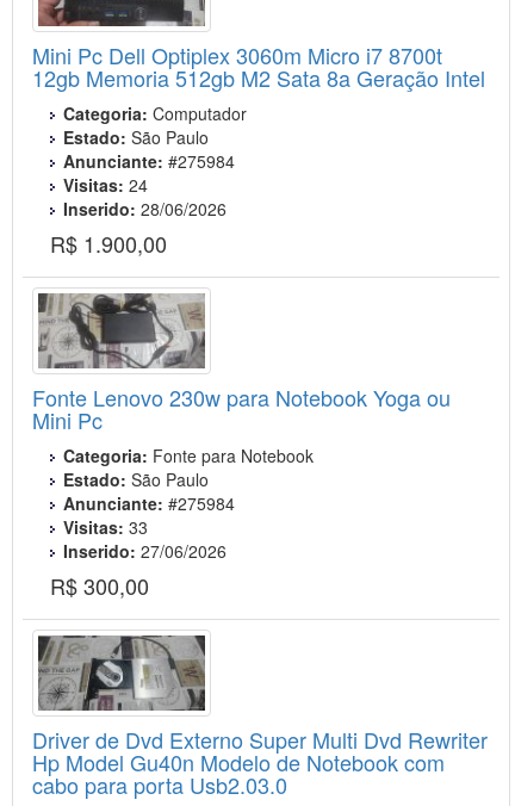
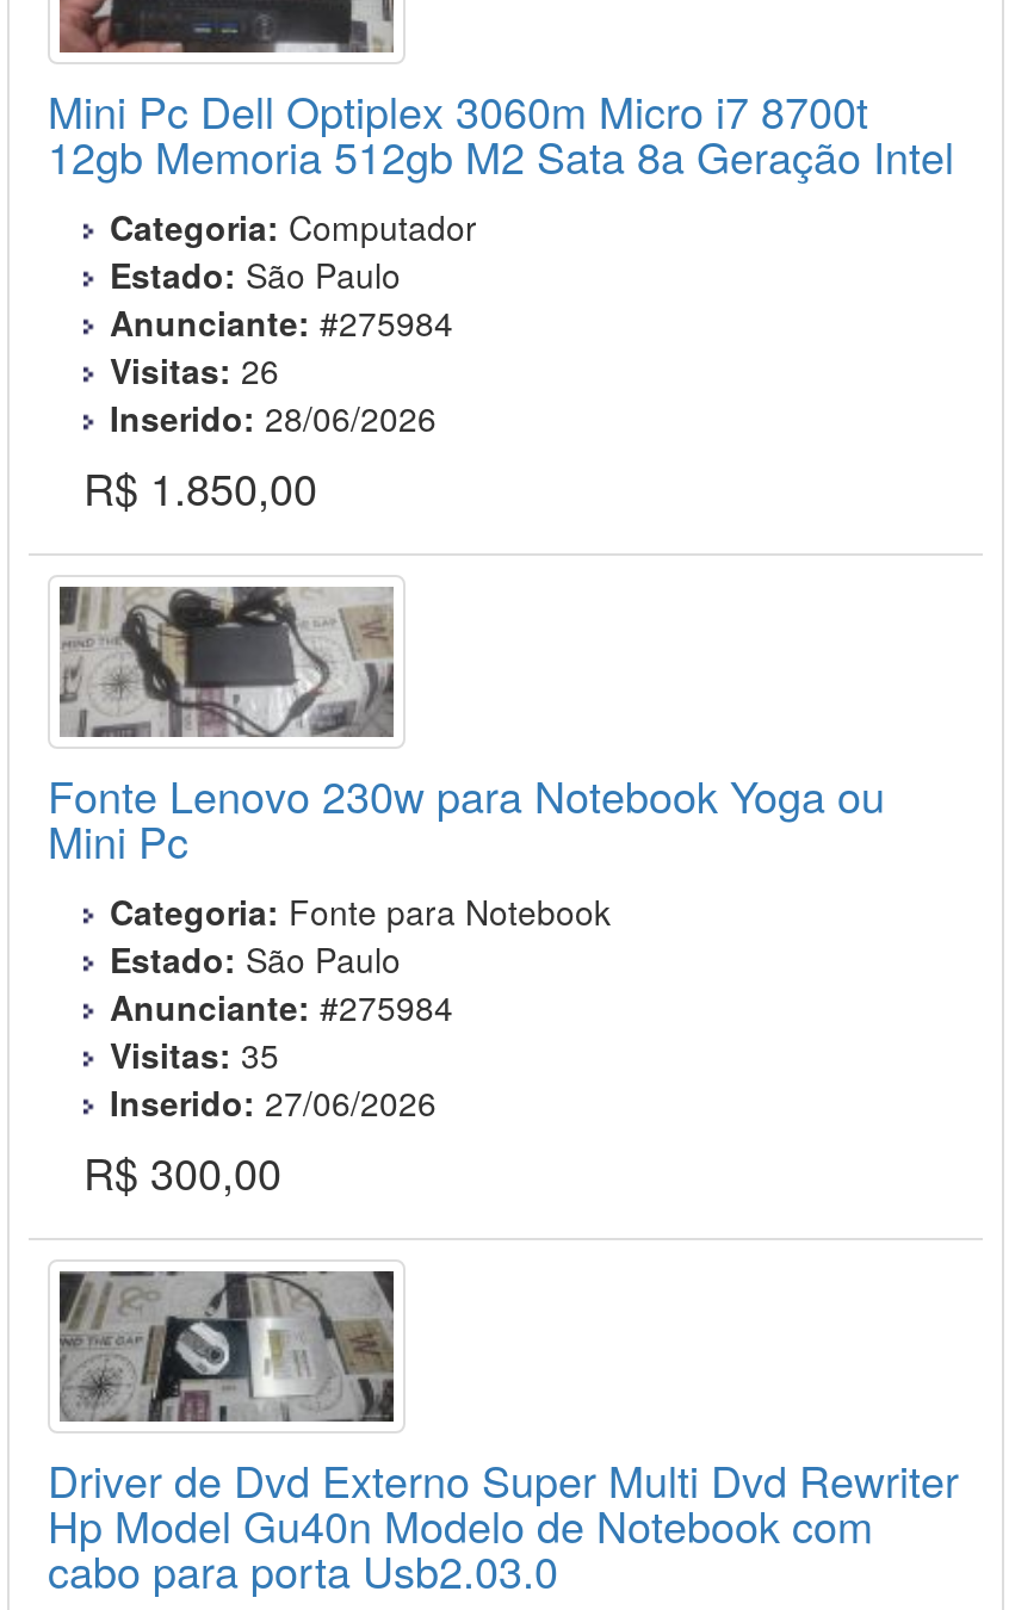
- Visitas: 24
+ Visitas: 26

- R$ 1.900,00
+ R$ 1.850,00

- Visitas: 33
+ Visitas: 35
